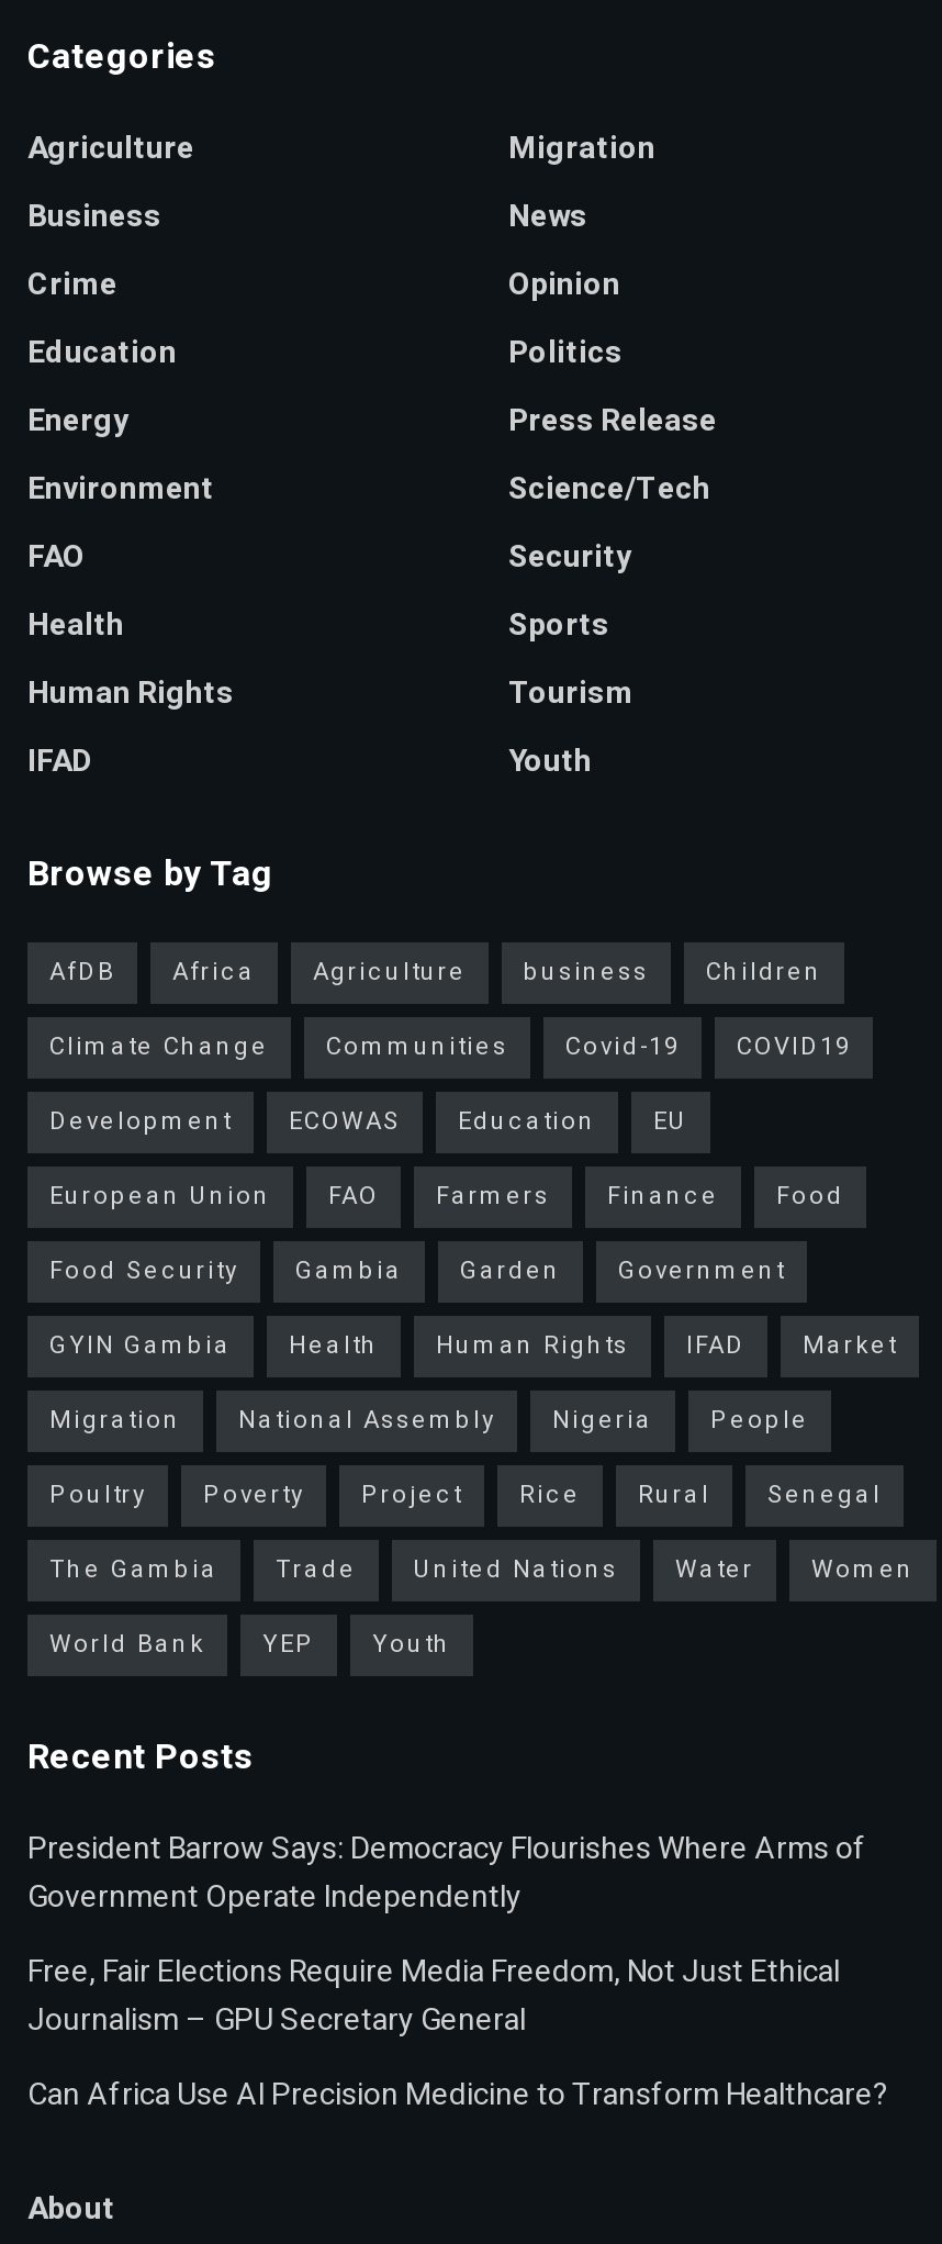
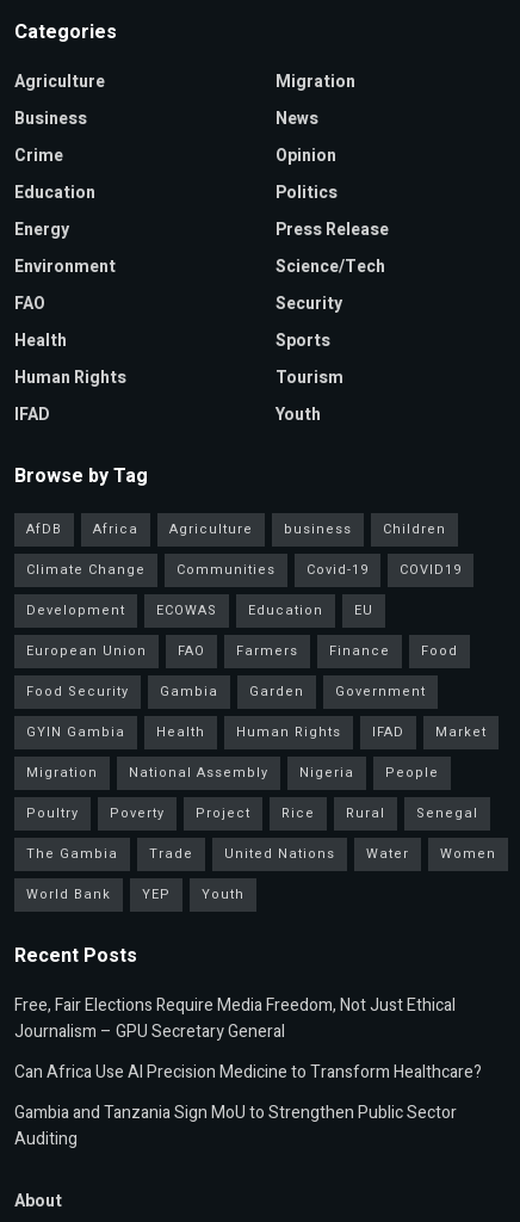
- President Barrow Says: Democracy Flourishes Where Arms of
- Government Operate Independently

moved up: Free, Fair Elections Require Media Freedom, Not Just Ethical | Journalism – GPU Secretary General | Can Africa Use AI Precision Medicine to Transform Healthcare?

+ Gambia and Tanzania Sign MoU to Strengthen Public Sector
+ Auditing
